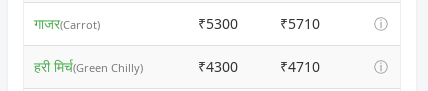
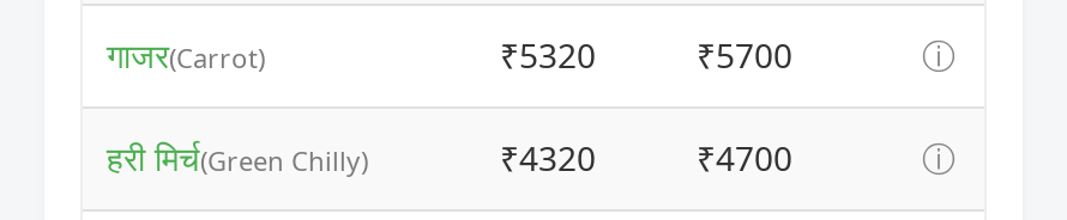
- ₹5300
+ ₹5320

- ₹5710
+ ₹5700

- ₹4300
+ ₹4320

- ₹4710
+ ₹4700
